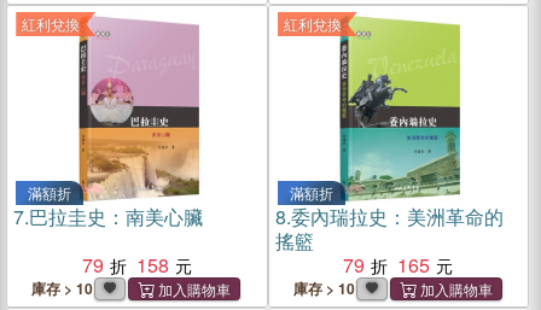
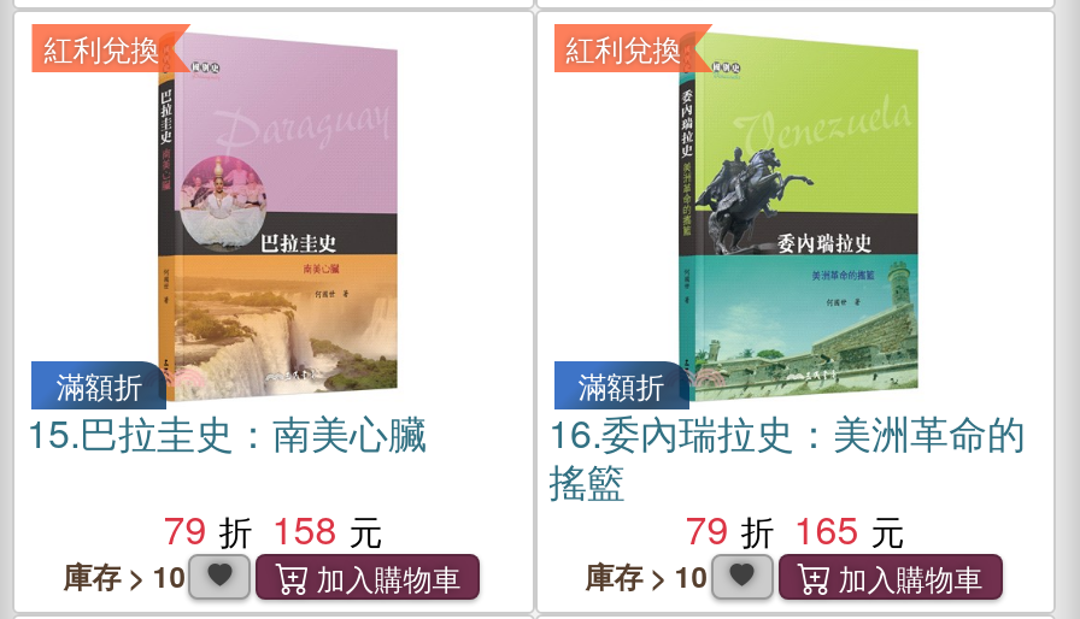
- 7.巴拉圭史：南美心臟
+ 15.巴拉圭史：南美心臟

- 8.委內瑞拉史：美洲革命的
+ 16.委內瑞拉史：美洲革命的
